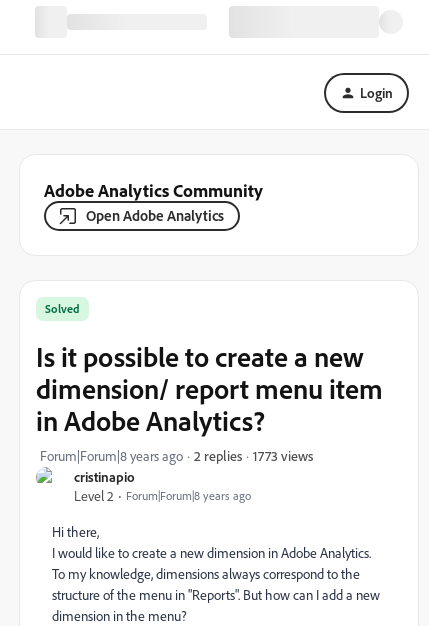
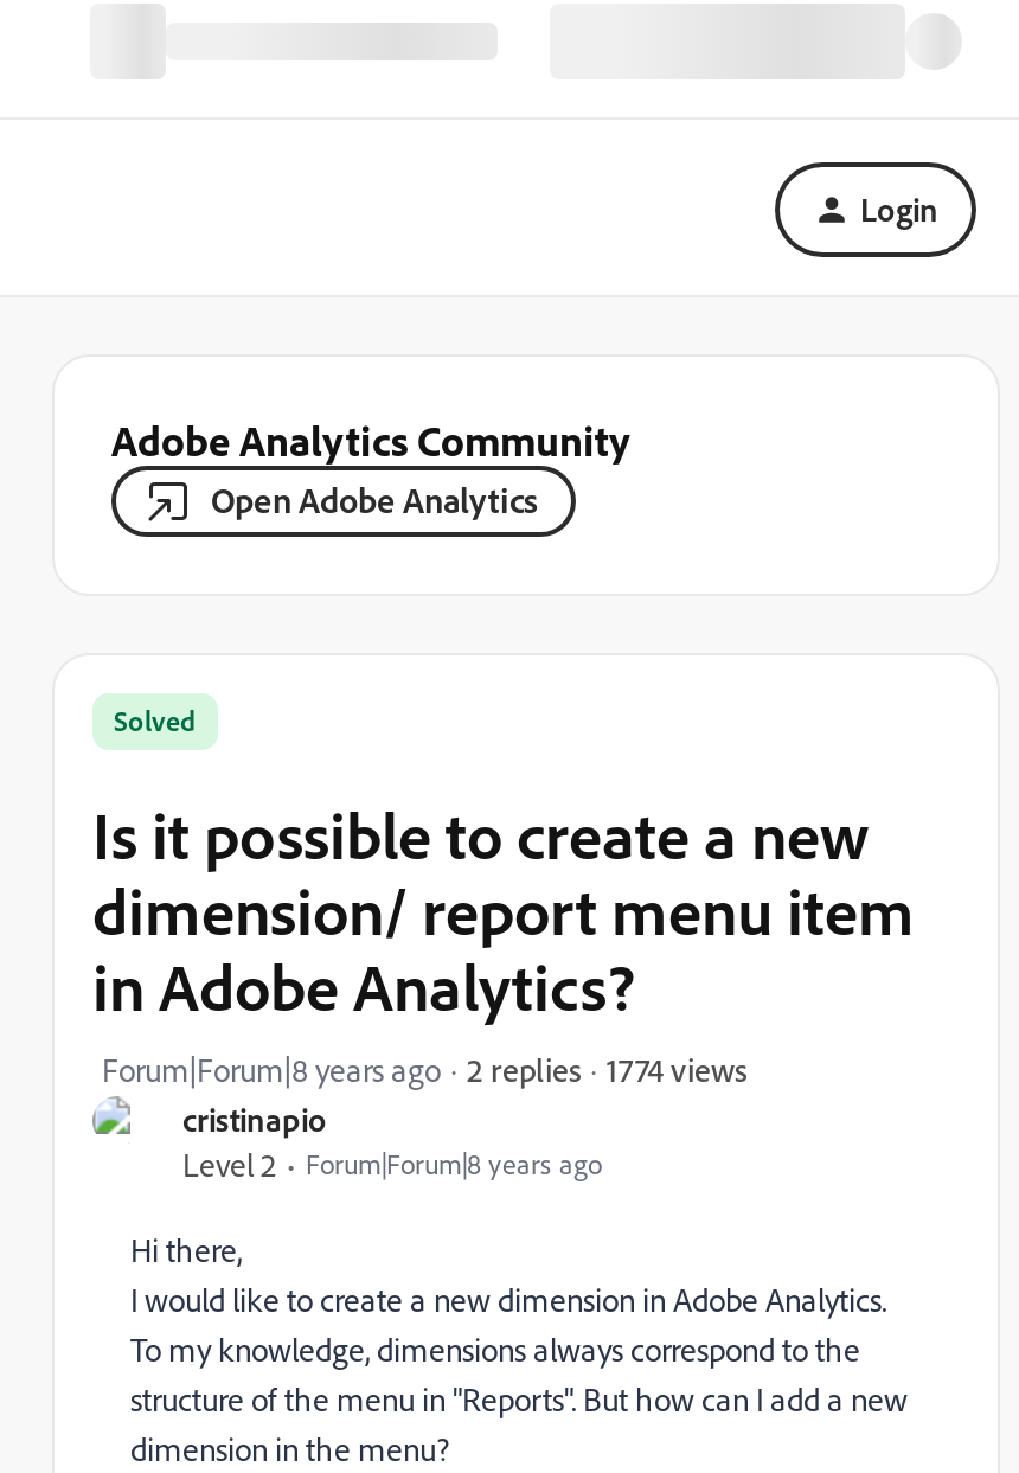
- 1773 views
+ 1774 views
